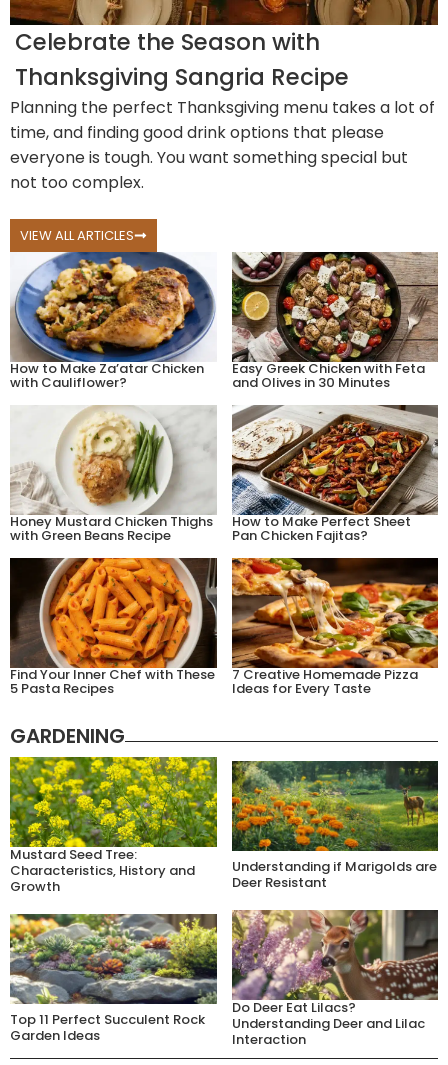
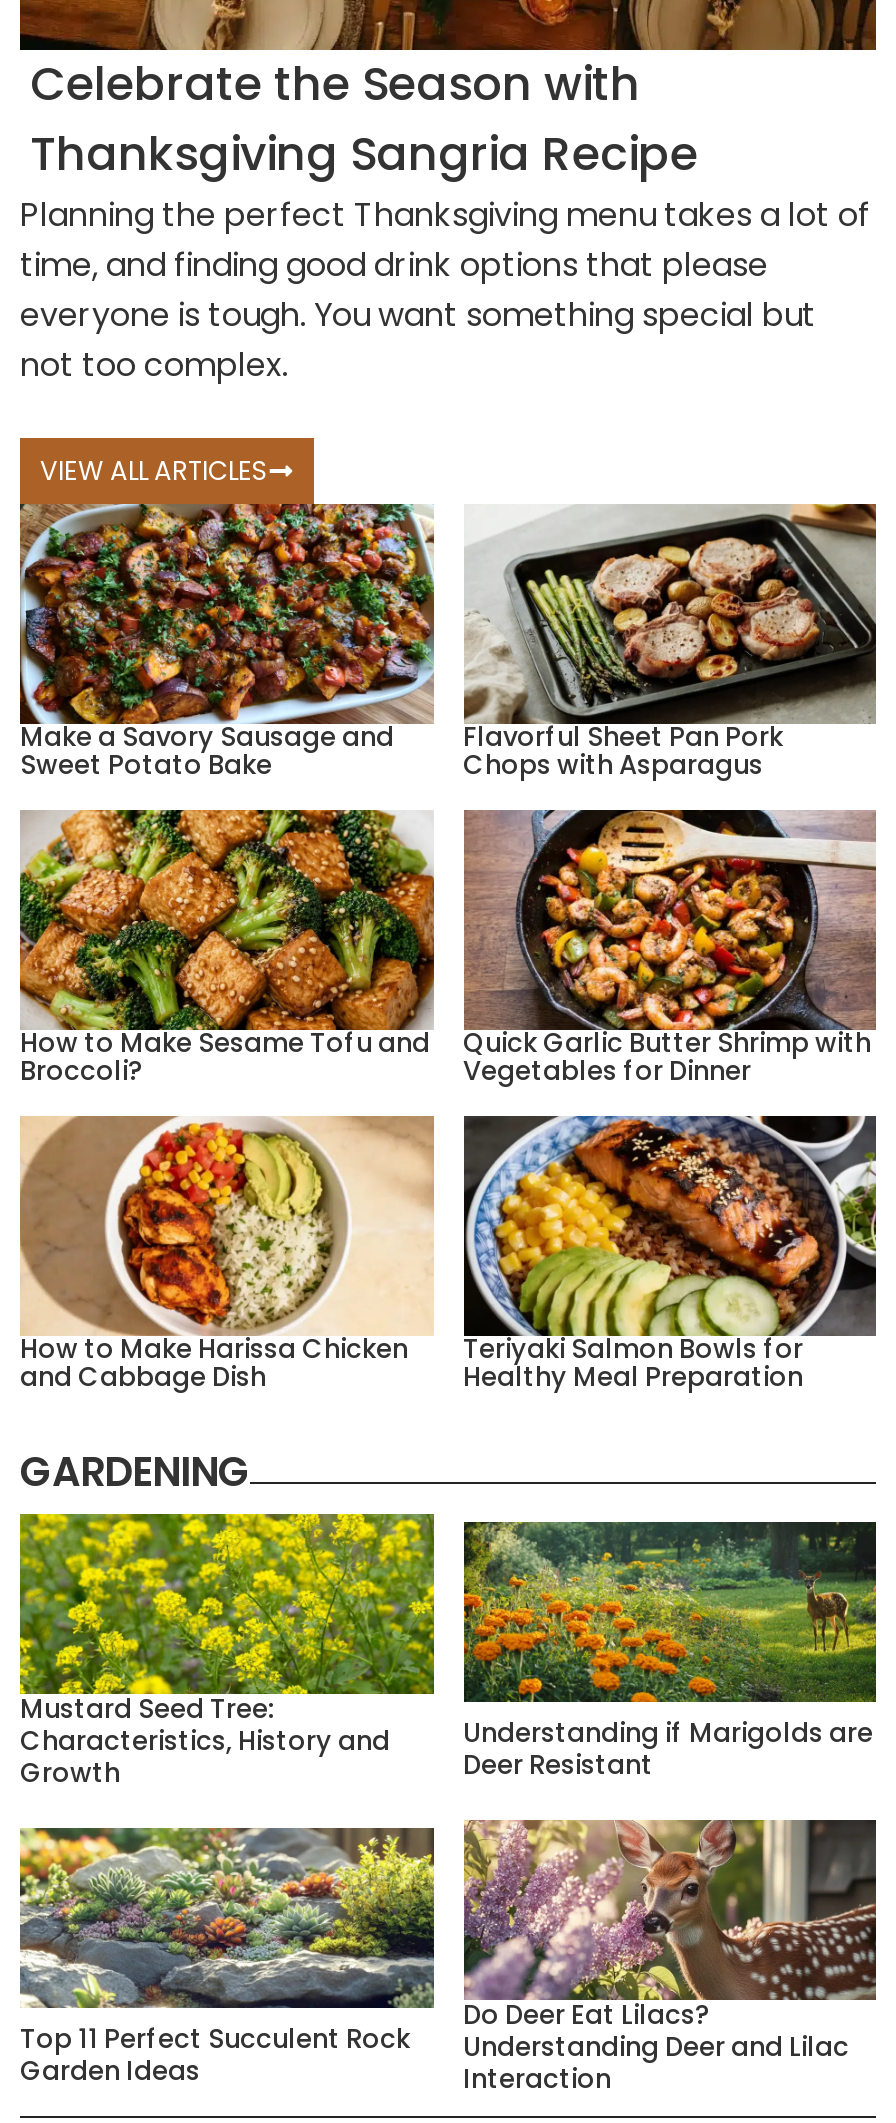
- [image]
- How to Make Za’atar Chicken
- with Cauliflower?
+ [image]
+ Make a Savory Sausage and
+ Sweet Potato Bake

- [image]
- Easy Greek Chicken with Feta
- and Olives in 30 Minutes
+ [image]
+ Flavorful Sheet Pan Pork
+ Chops with Asparagus

- [image]
- Honey Mustard Chicken Thighs
- with Green Beans Recipe
+ [image]
+ How to Make Sesame Tofu and
+ Broccoli?

- [image]
- How to Make Perfect Sheet
- Pan Chicken Fajitas?
+ [image]
+ Quick Garlic Butter Shrimp with
+ Vegetables for Dinner

- [image]
- Find Your Inner Chef with These
- 5 Pasta Recipes
+ [image]
+ How to Make Harissa Chicken
+ and Cabbage Dish

- [image]
- 7 Creative Homemade Pizza
- Ideas for Every Taste
+ [image]
+ Teriyaki Salmon Bowls for
+ Healthy Meal Preparation
